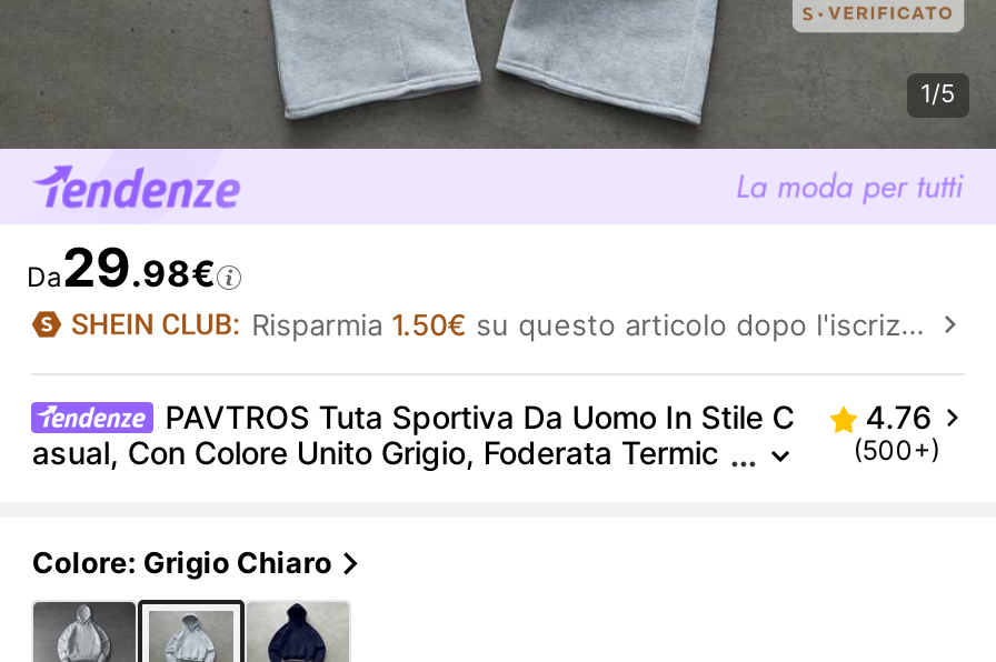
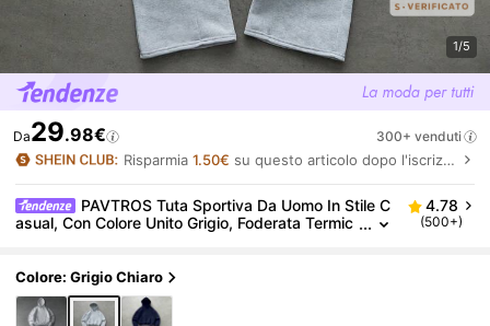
+ 300+ venduti

- PAVTROS Tuta Sportiva Da Uomo In Stile C 4.76
+ PAVTROS Tuta Sportiva Da Uomo In Stile C 4.78
